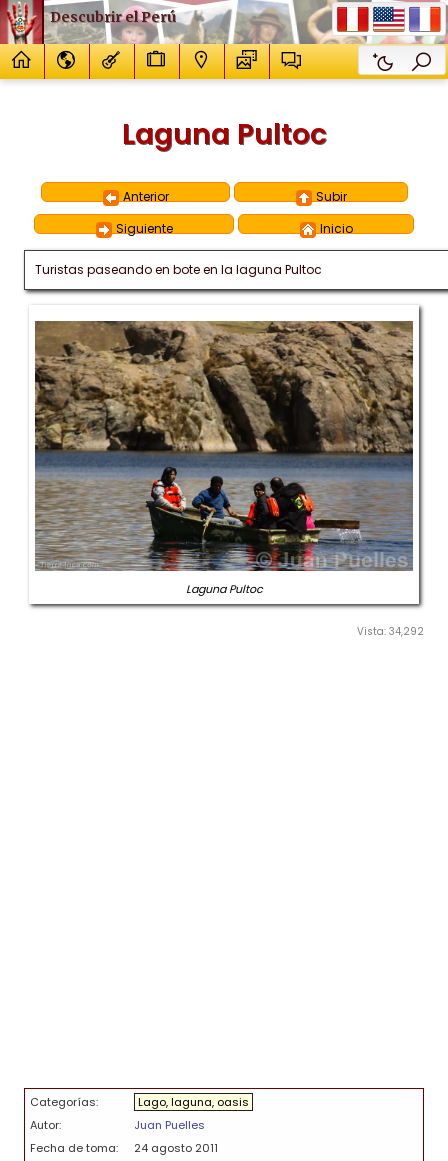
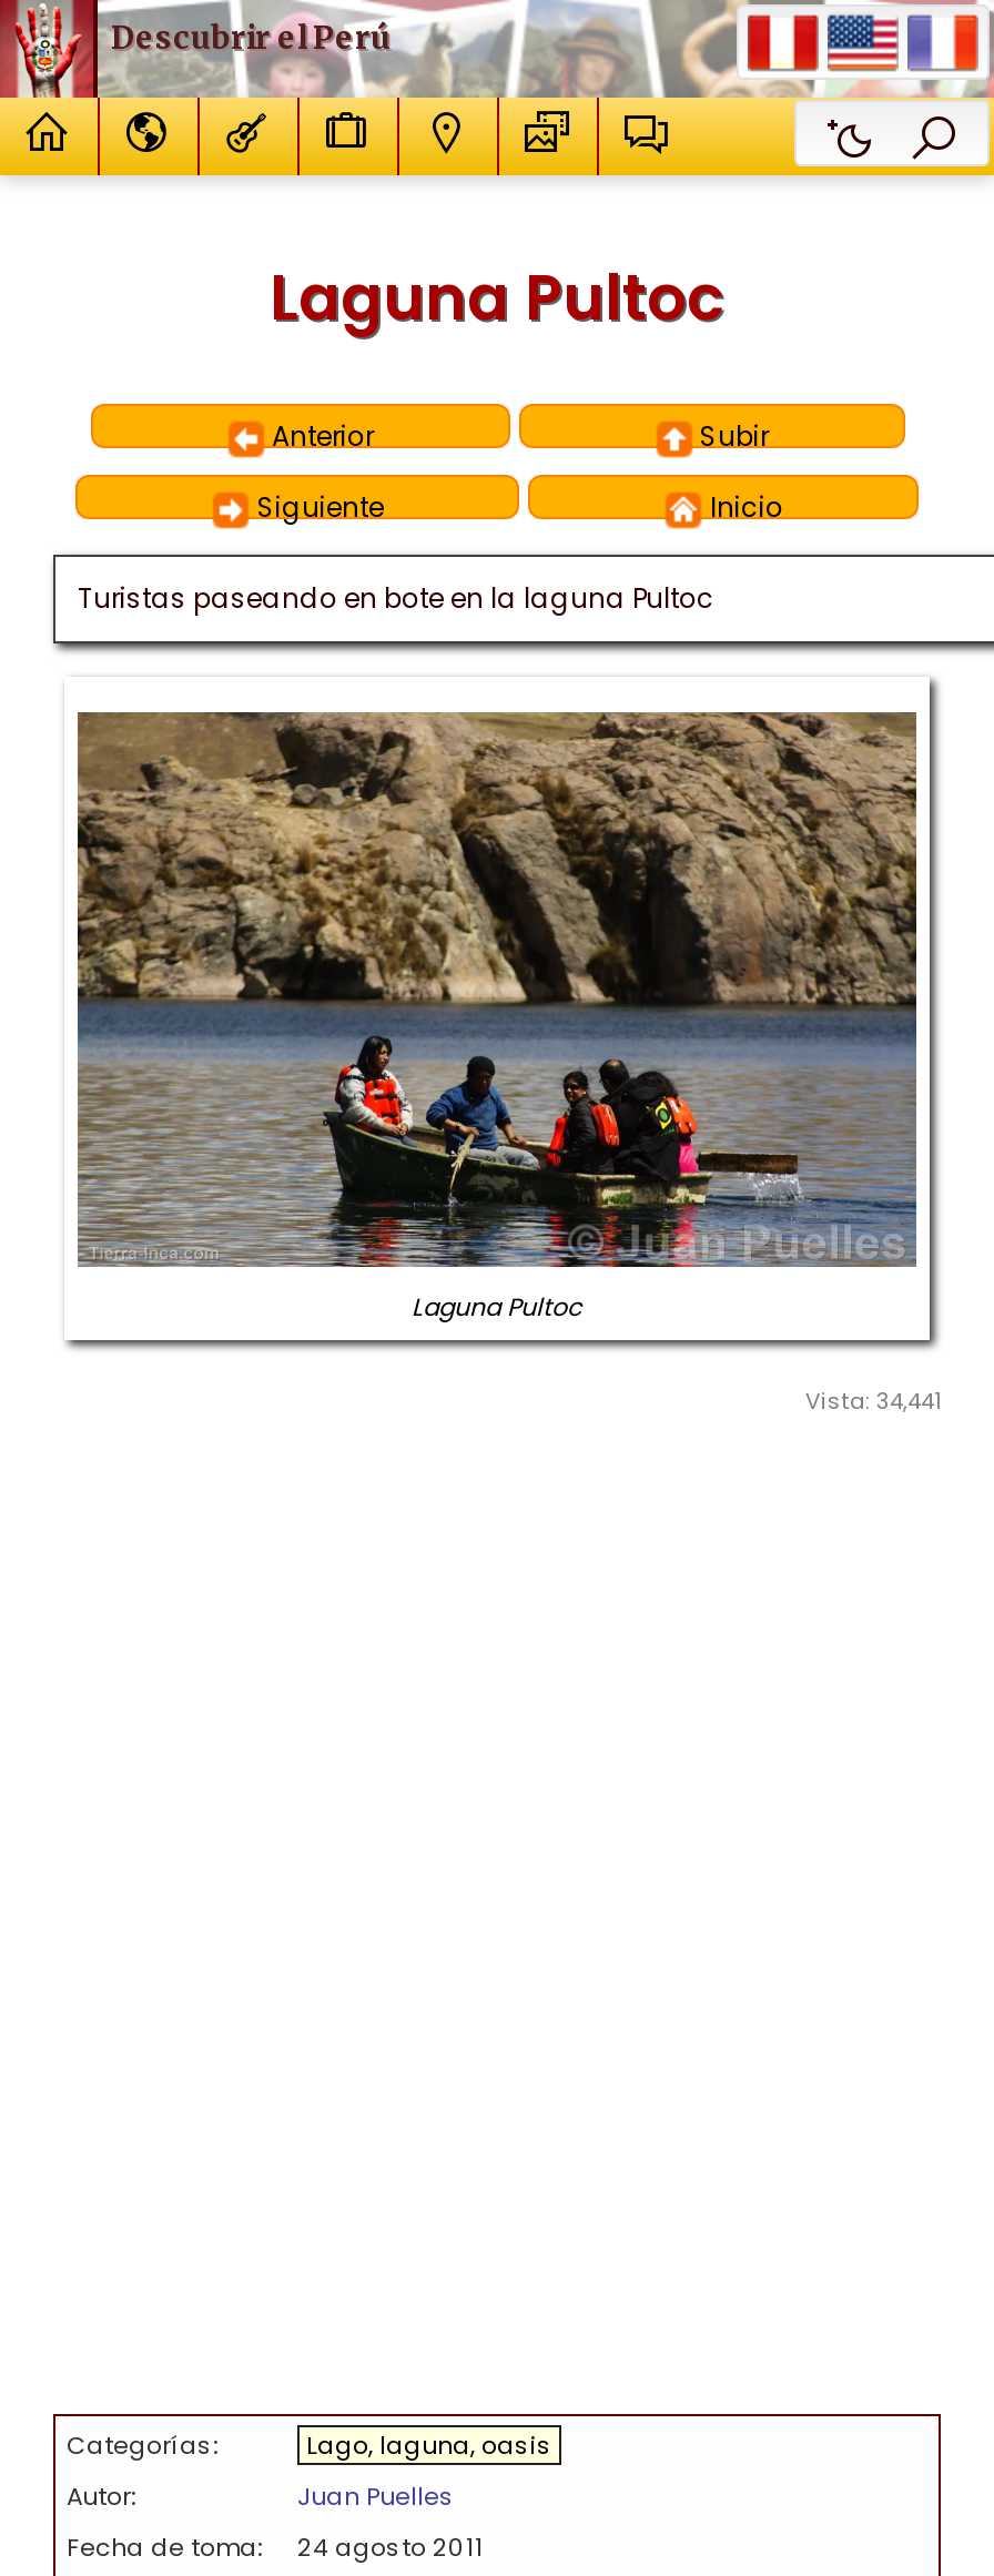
- Vista: 34,292
+ Vista: 34,441
